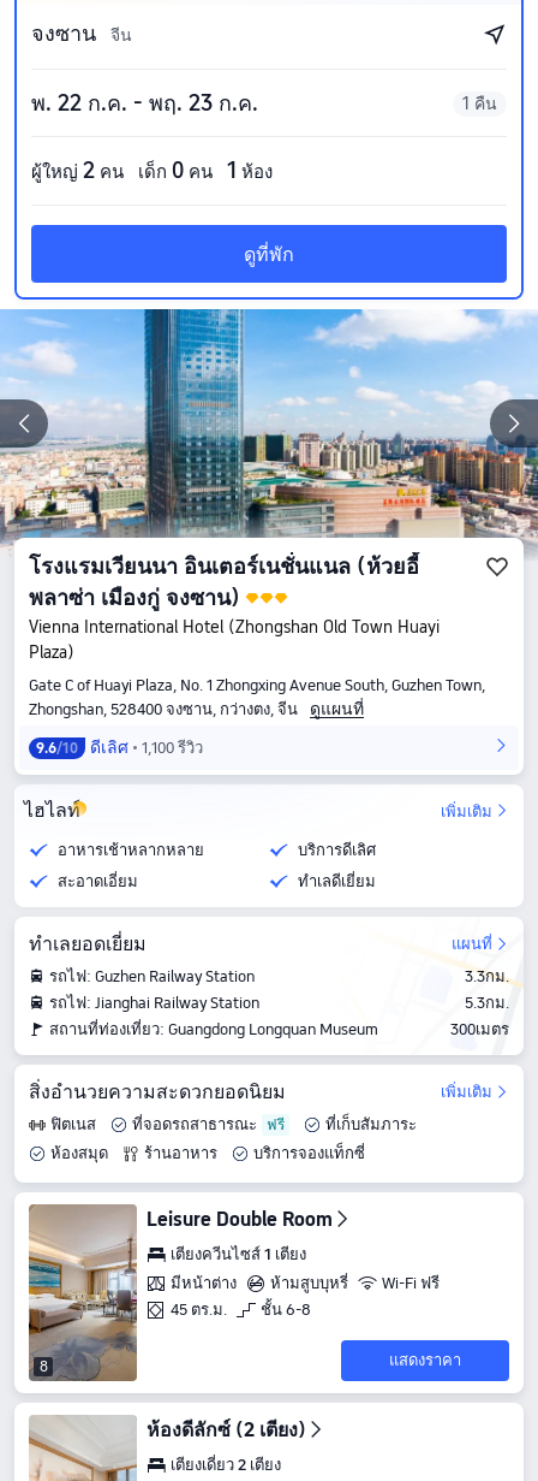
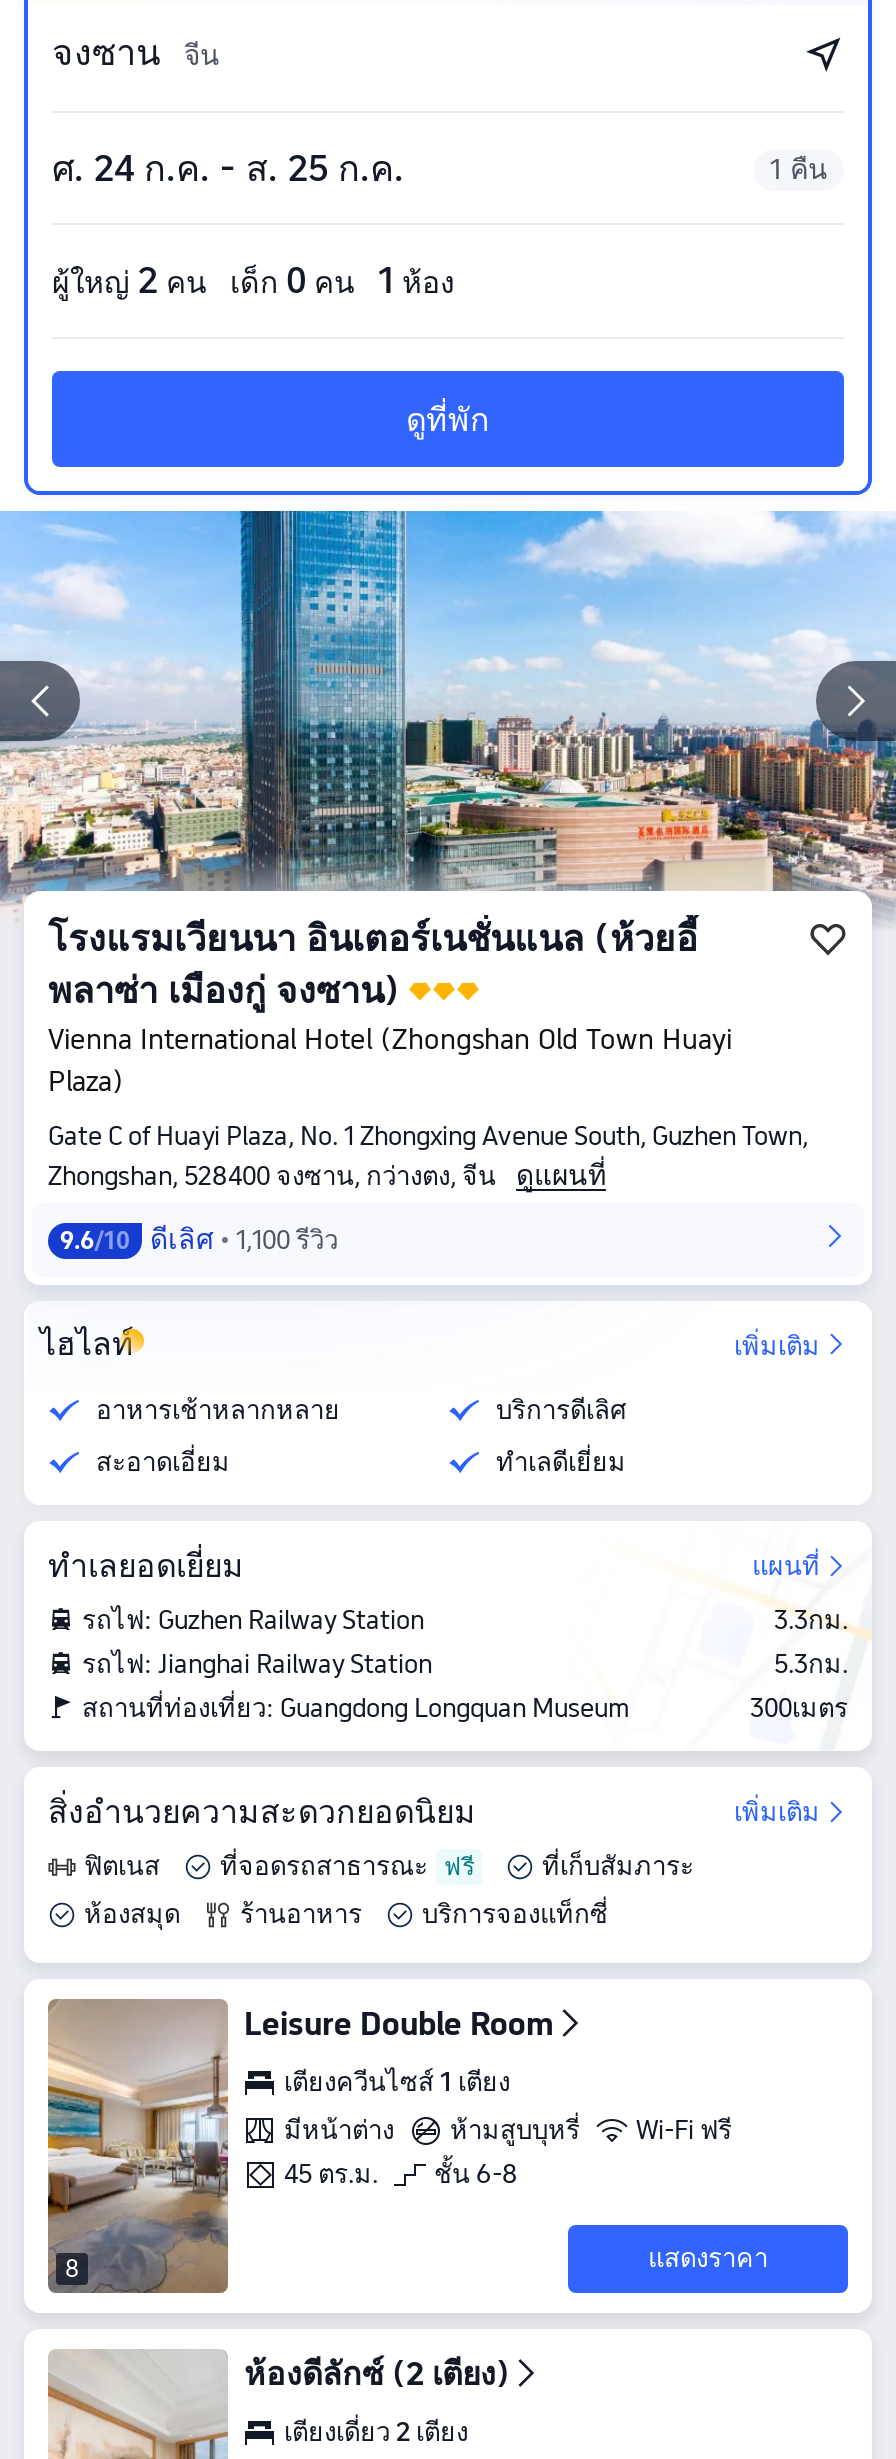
- พ. 22 ก.ค. - พฤ. 23 ก.ค.
+ ศ. 24 ก.ค. - ส. 25 ก.ค.
